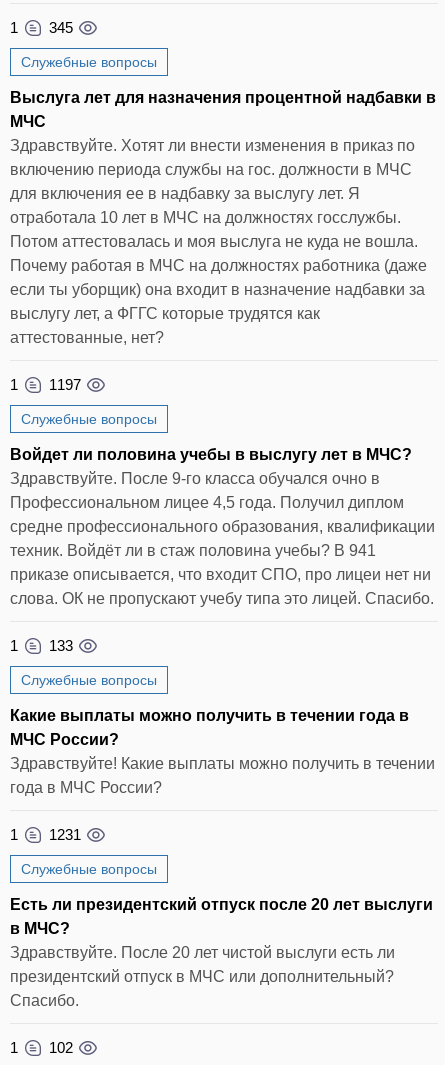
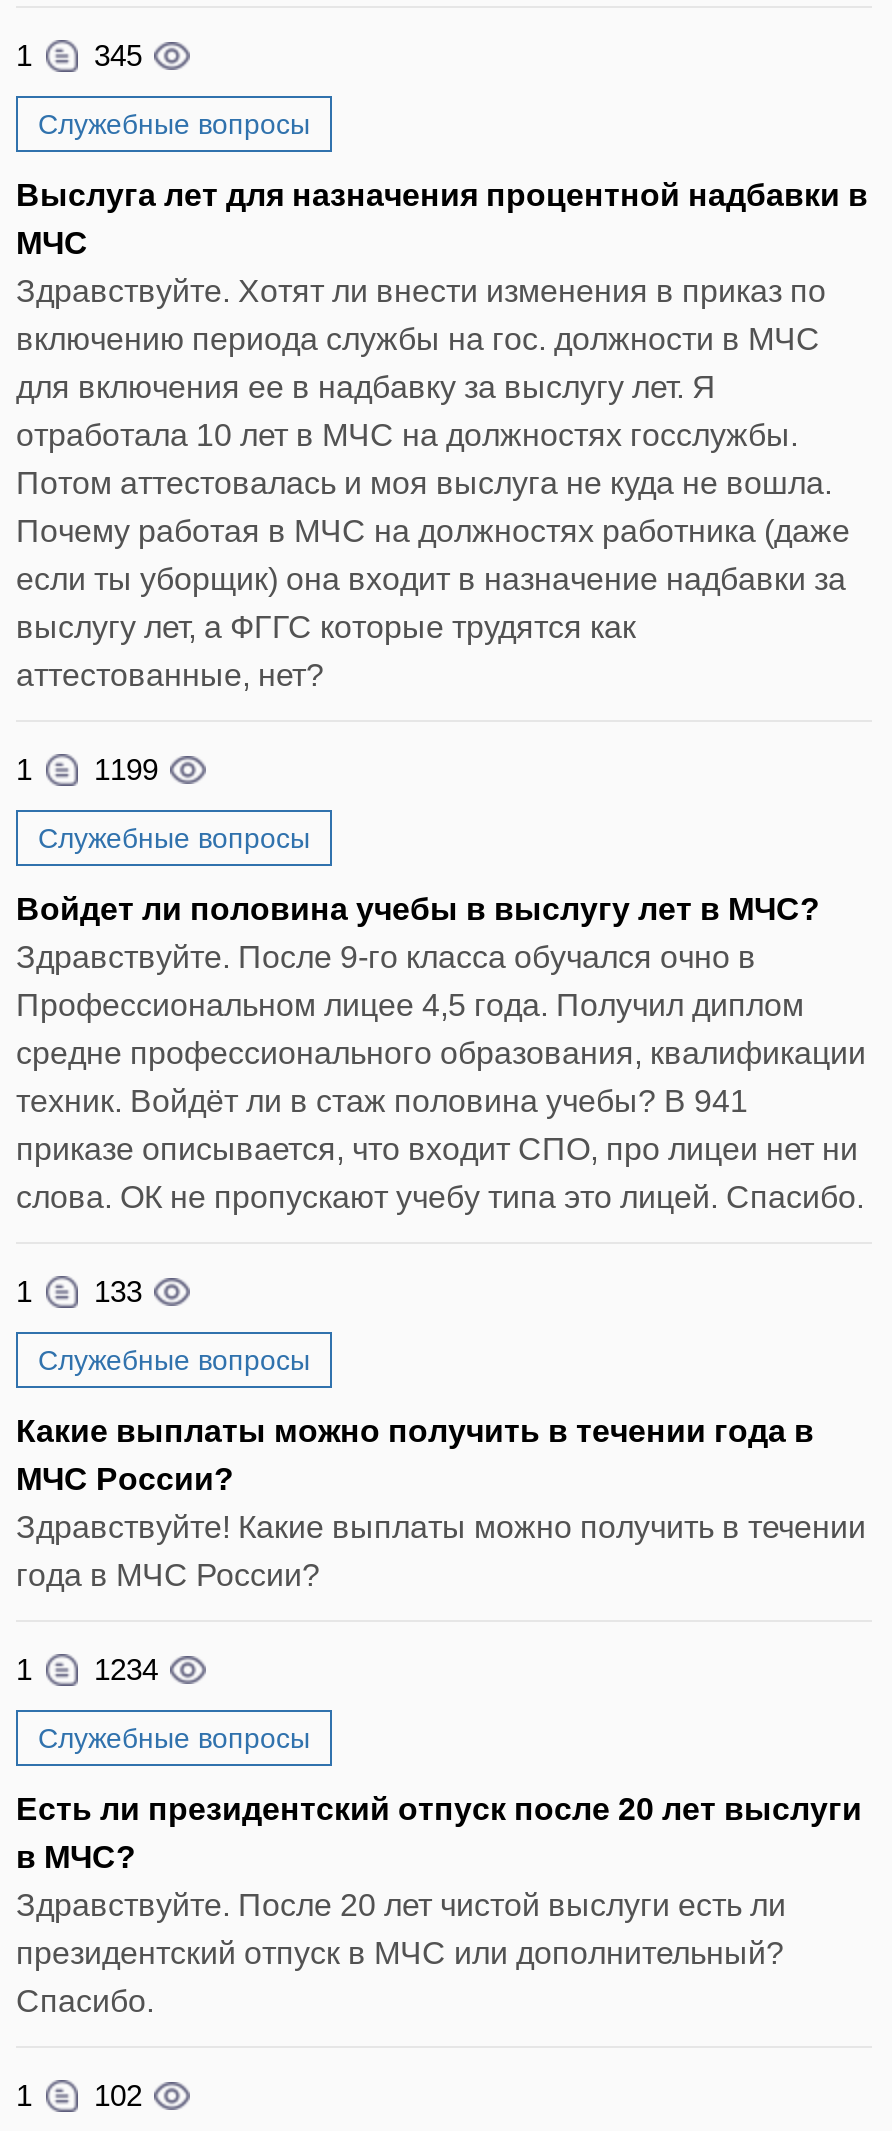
- 1 1197
+ 1 1199

- 1 1231
+ 1 1234
